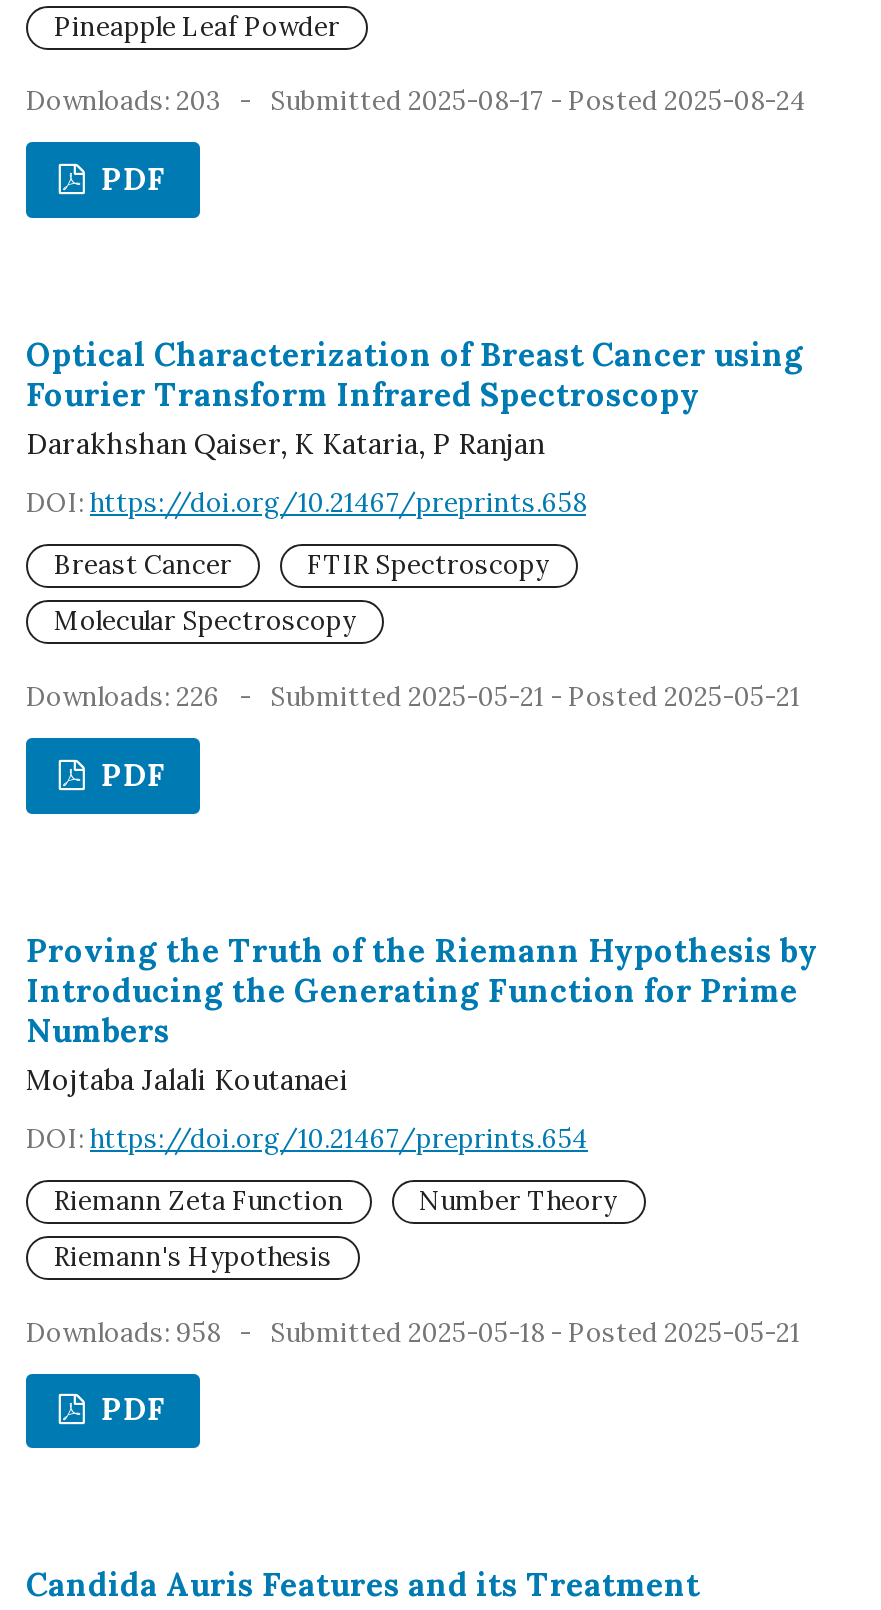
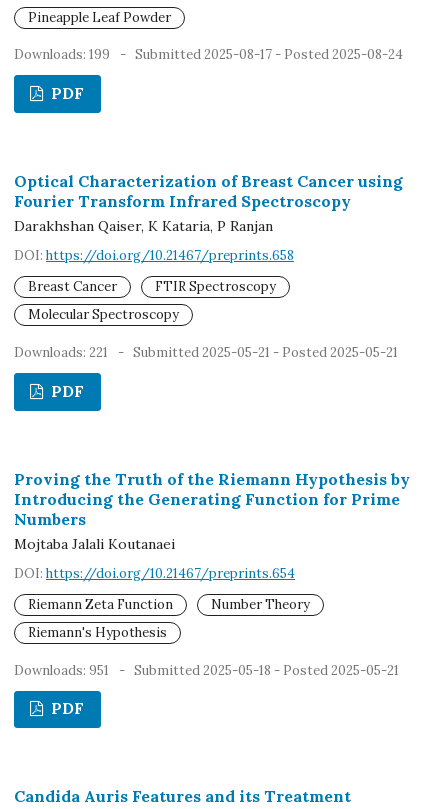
- Downloads: 203 - Submitted 2025-08-17 - Posted 2025-08-24
+ Downloads: 199 - Submitted 2025-08-17 - Posted 2025-08-24

- Downloads: 226 - Submitted 2025-05-21 - Posted 2025-05-21
+ Downloads: 221 - Submitted 2025-05-21 - Posted 2025-05-21

- Downloads: 958 - Submitted 2025-05-18 - Posted 2025-05-21
+ Downloads: 951 - Submitted 2025-05-18 - Posted 2025-05-21
